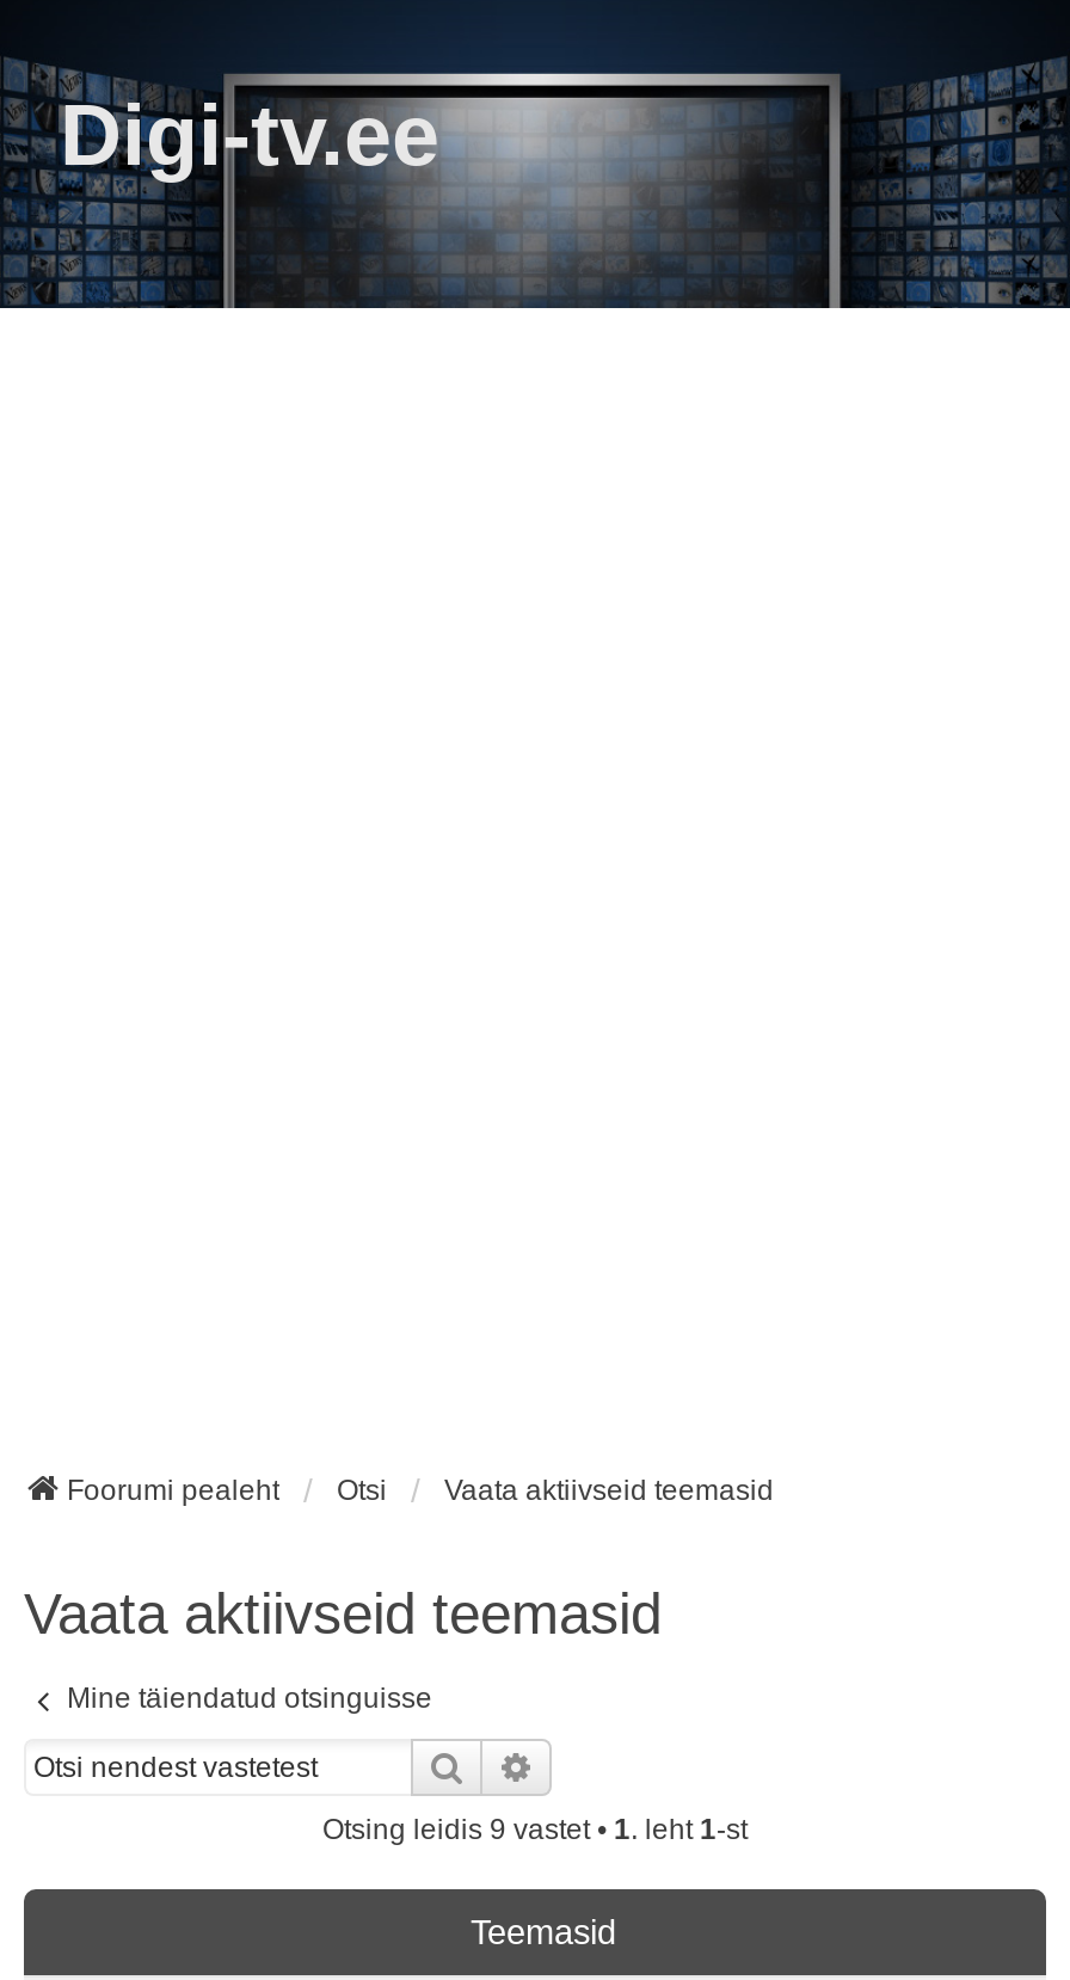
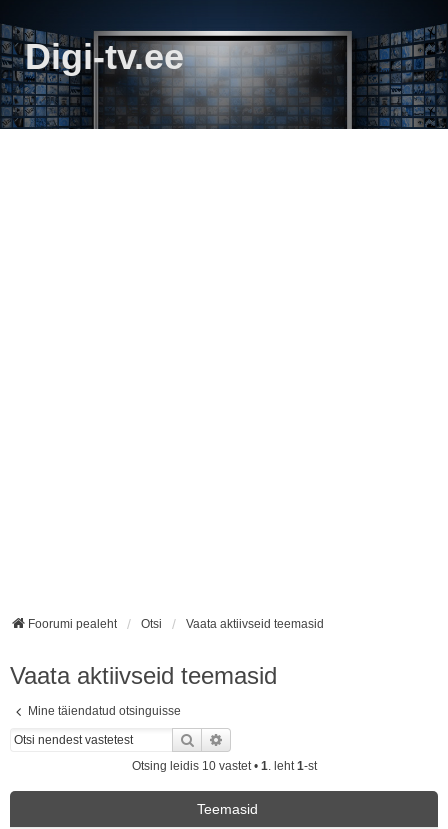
- Otsing leidis 9 vastet • 1. leht 1-st
+ Otsing leidis 10 vastet • 1. leht 1-st
